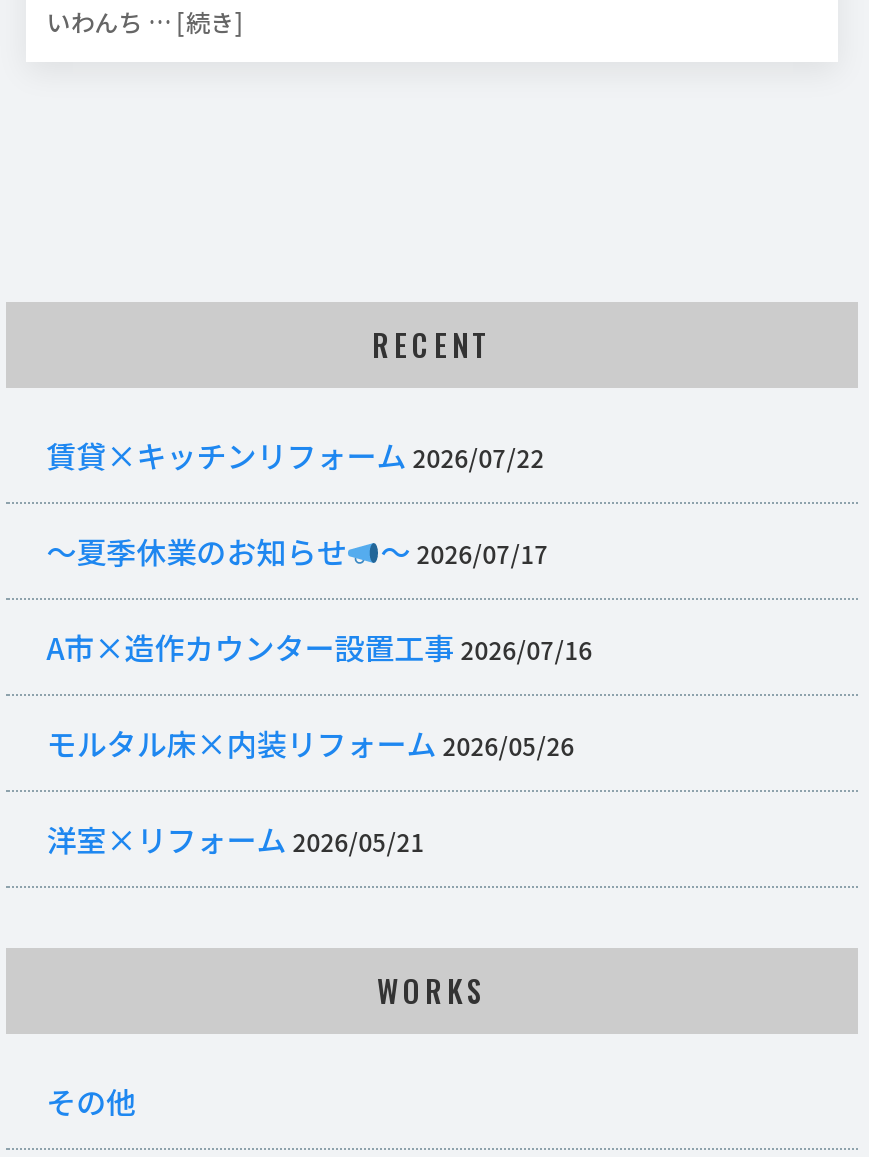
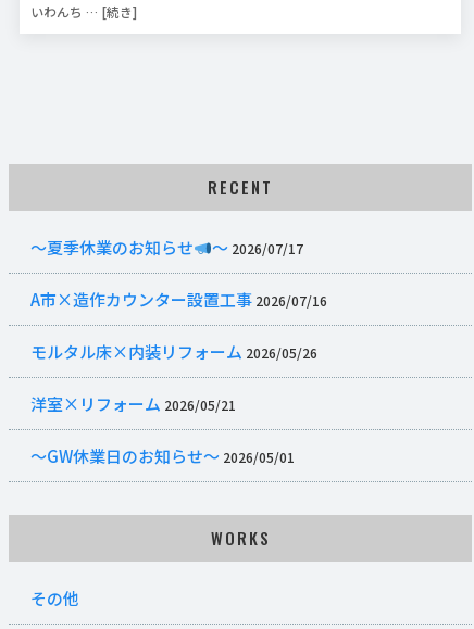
- 賃貸×キッチンリフォーム 2026/07/22

moved up: ～夏季休業のお知らせ | ～ 2026/07/17 | A市×造作カウンター設置工事 2026/07/16 | モルタル床×内装リフォーム 2026/05/26 | 洋室×リフォーム 2026/05/21

+ ～GW休業日のお知らせ～ 2026/05/01
